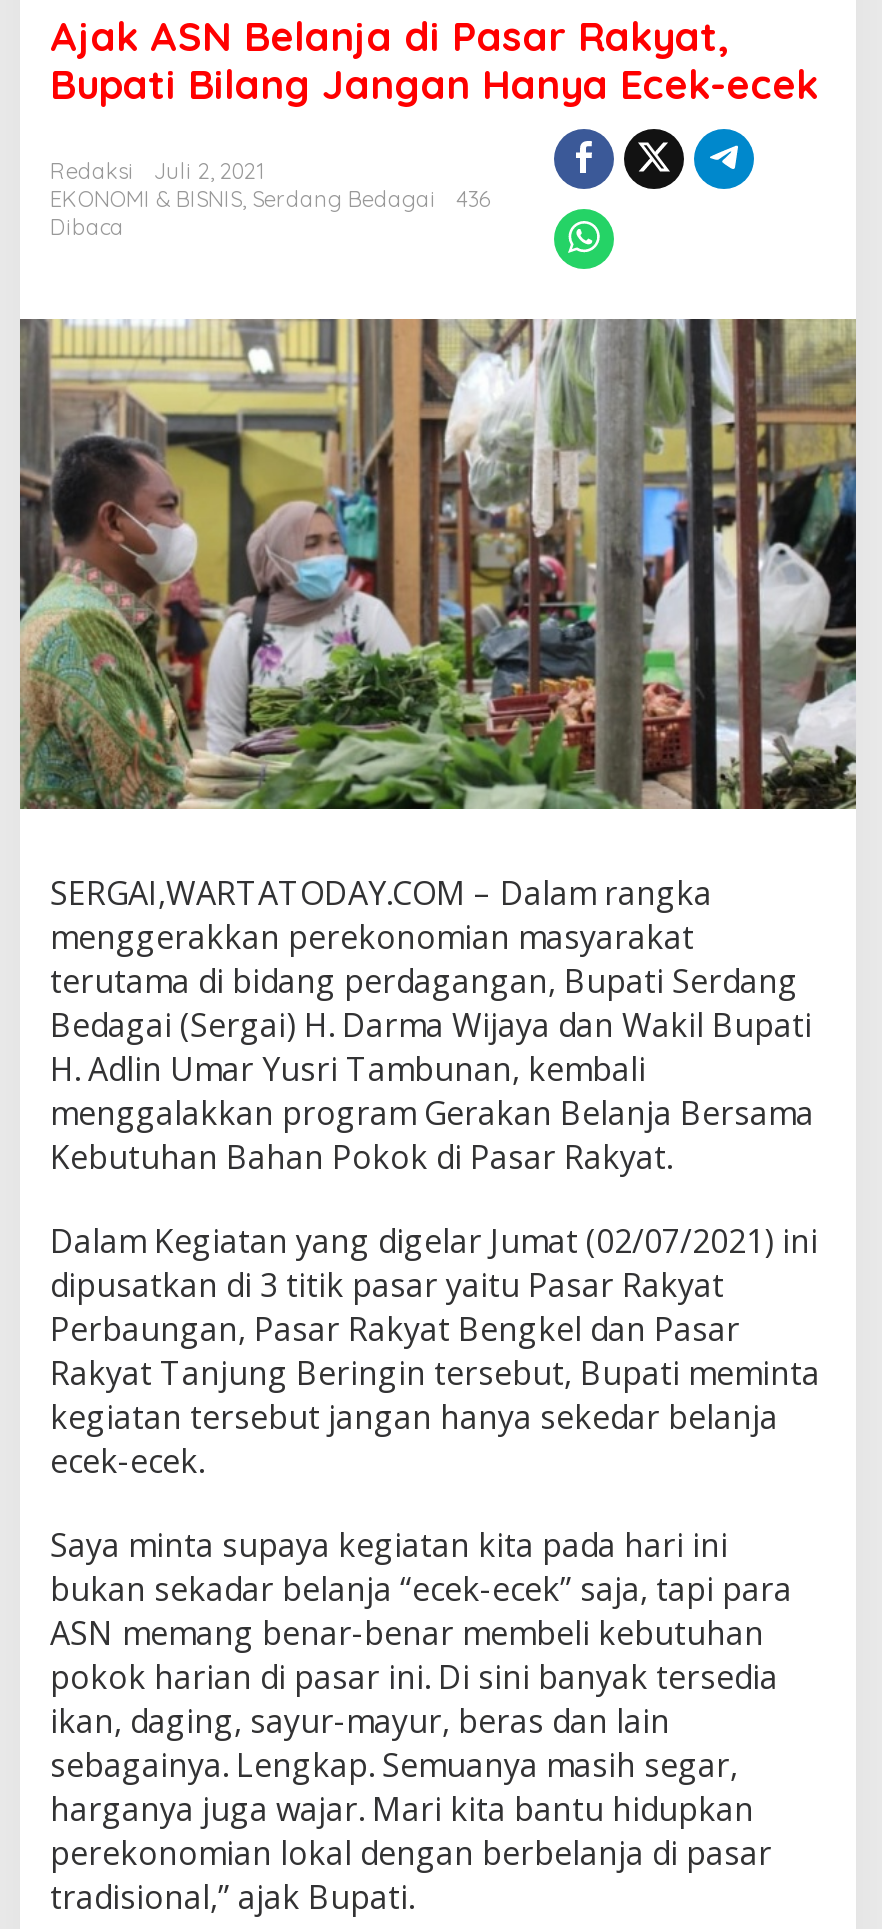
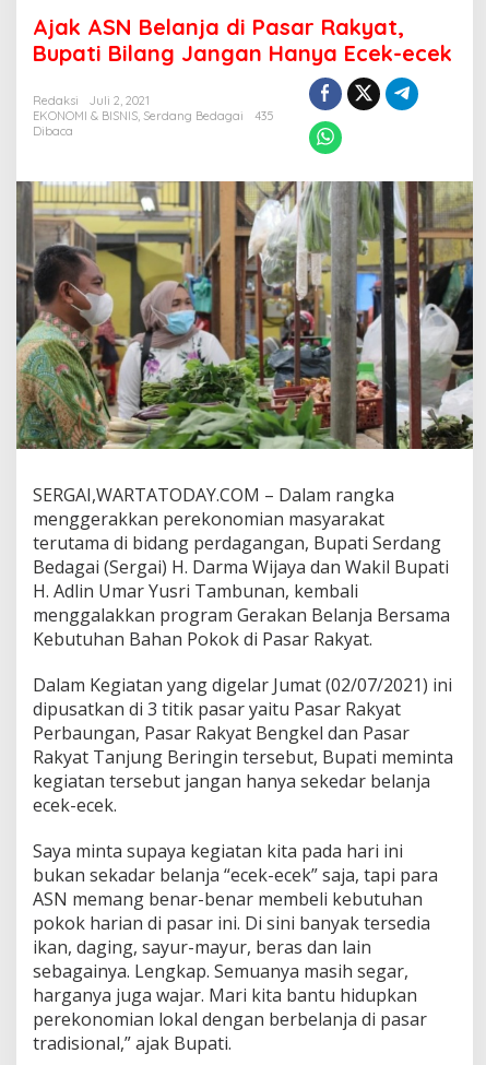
- EKONOMI & BISNIS, Serdang Bedagai 436
+ EKONOMI & BISNIS, Serdang Bedagai 435
